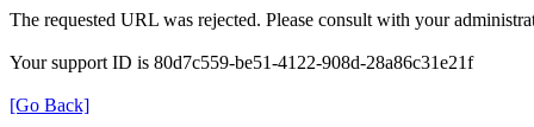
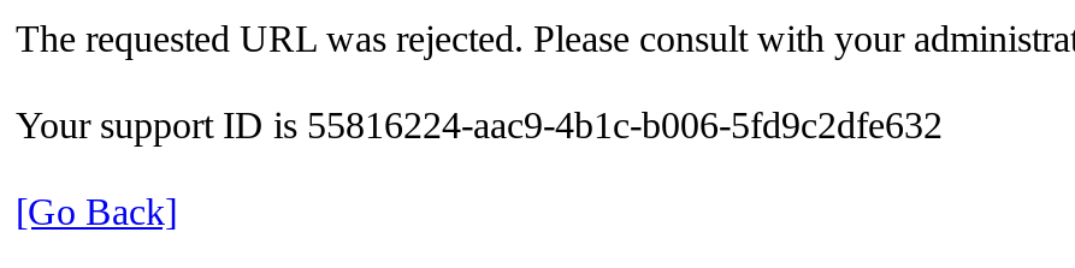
- Your support ID is 80d7c559-be51-4122-908d-28a86c31e21f
+ Your support ID is 55816224-aac9-4b1c-b006-5fd9c2dfe632
